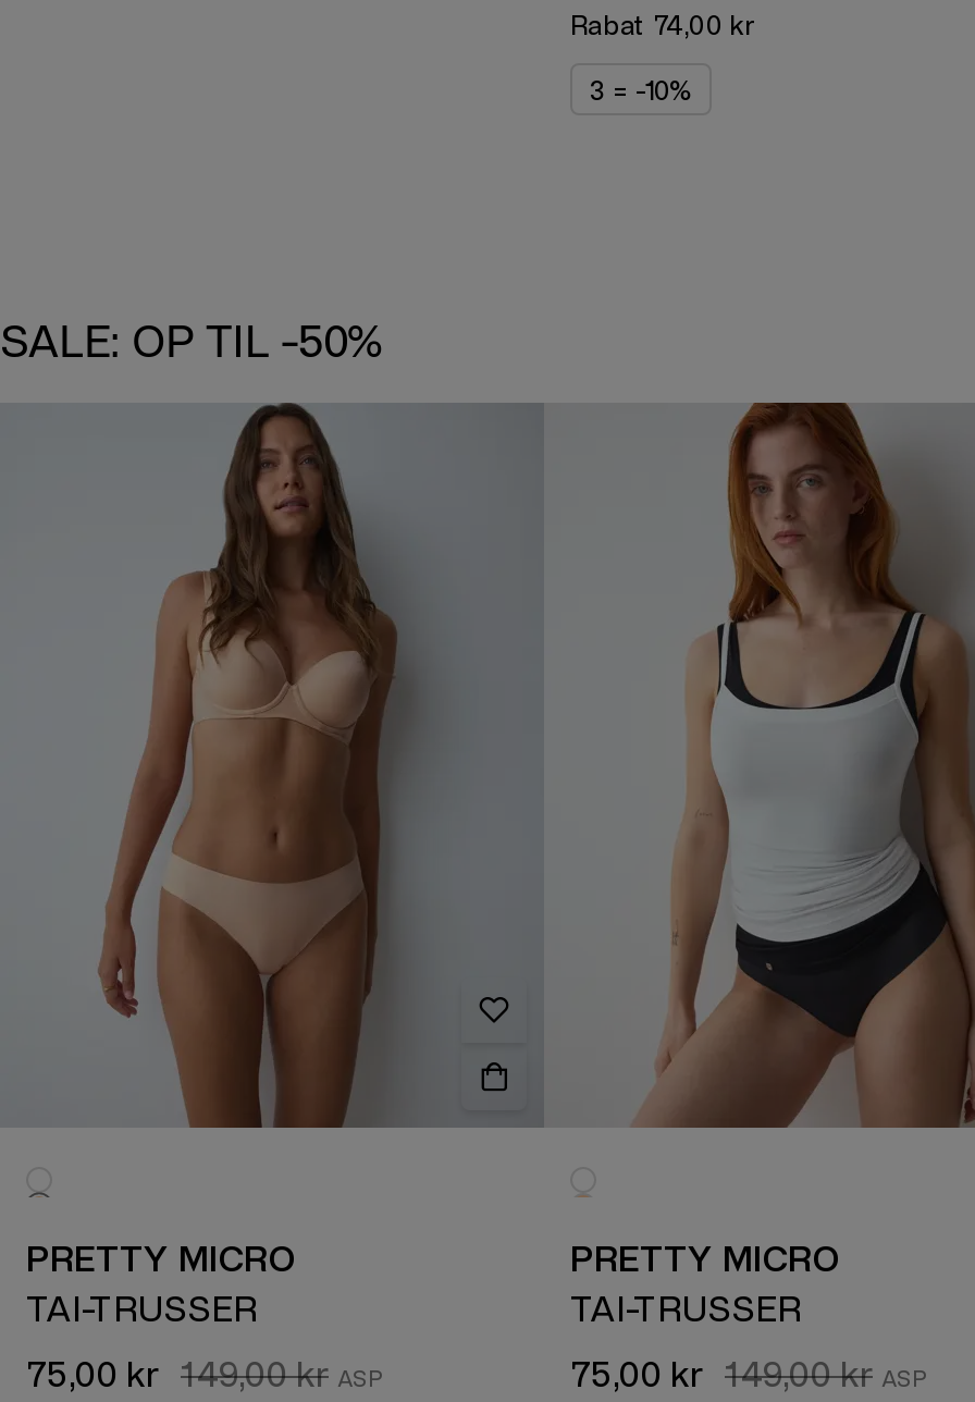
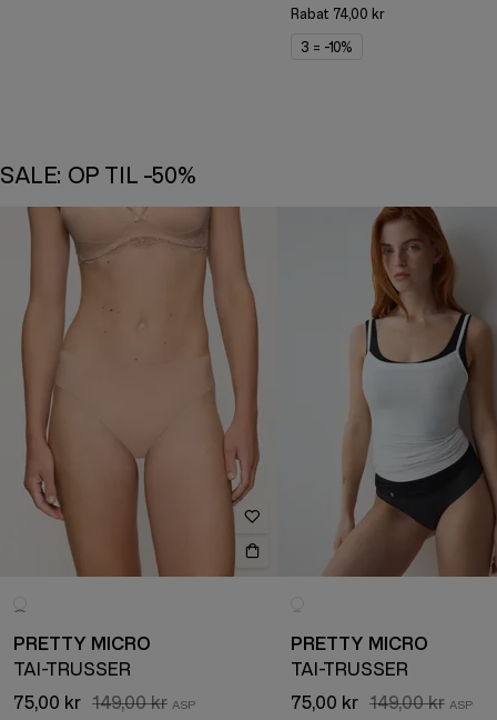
- [image]
+ [image]
